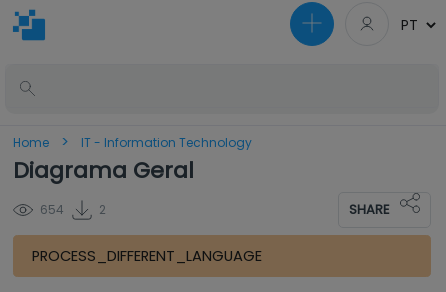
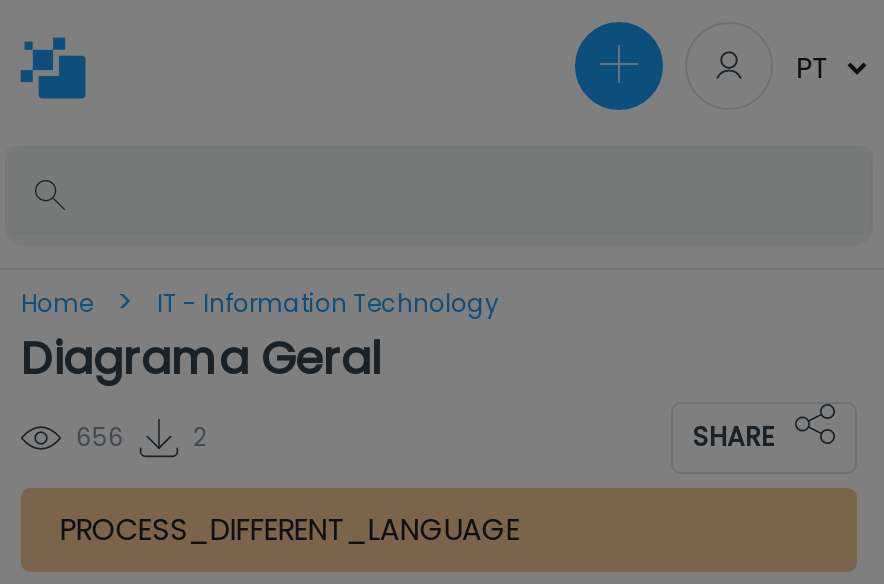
- 654
+ 656
